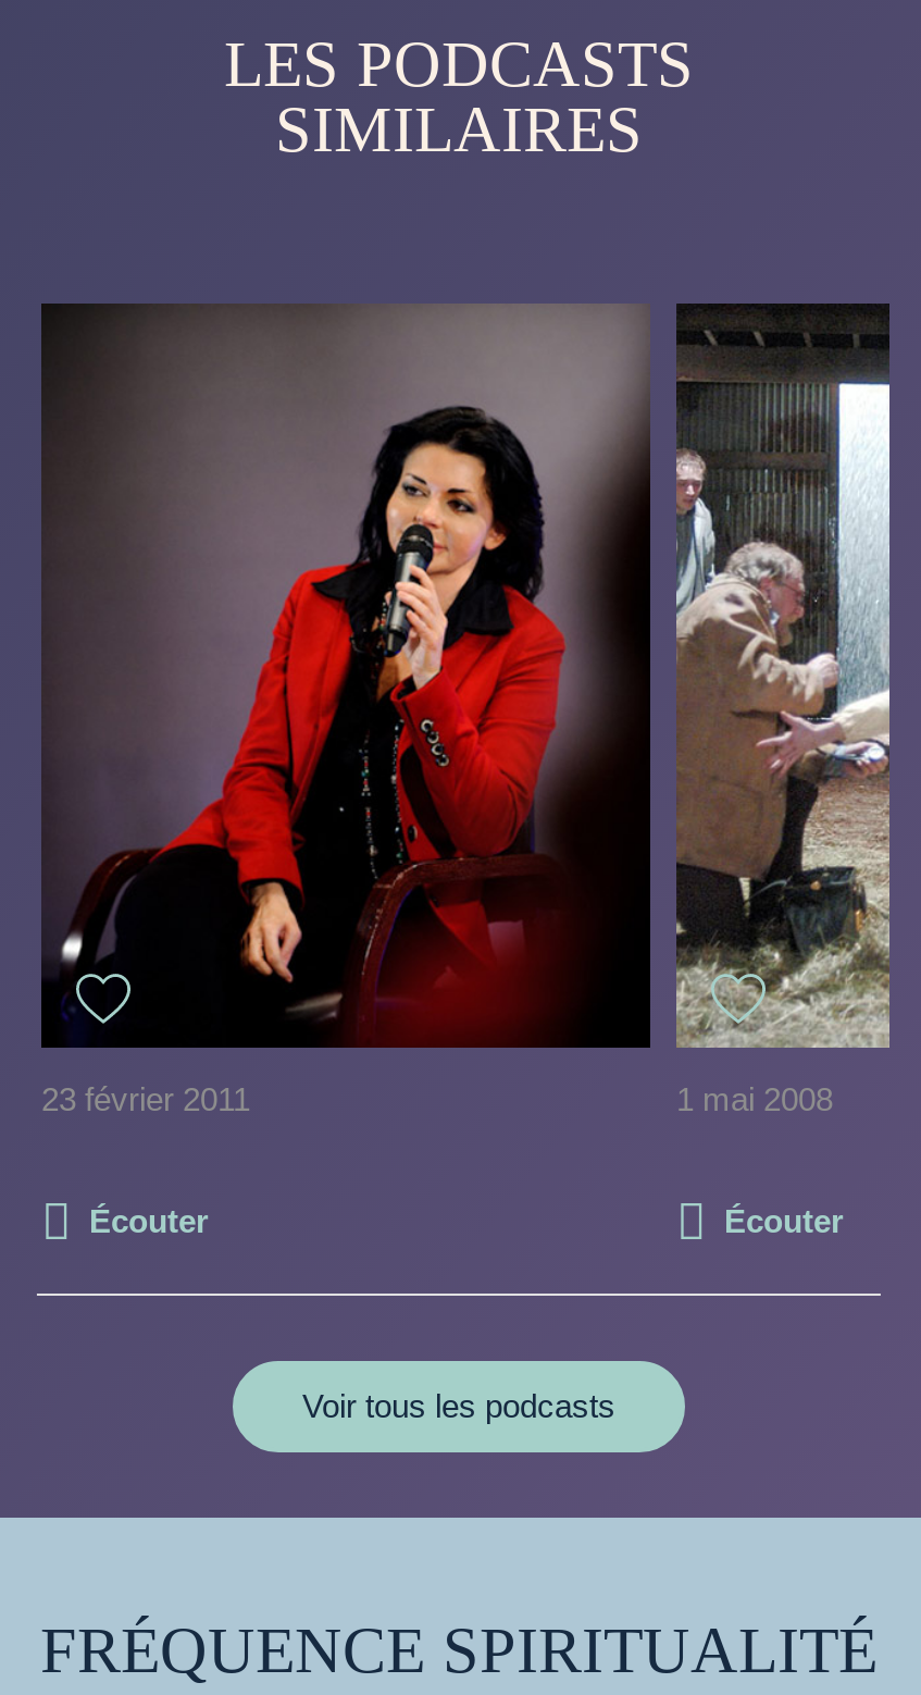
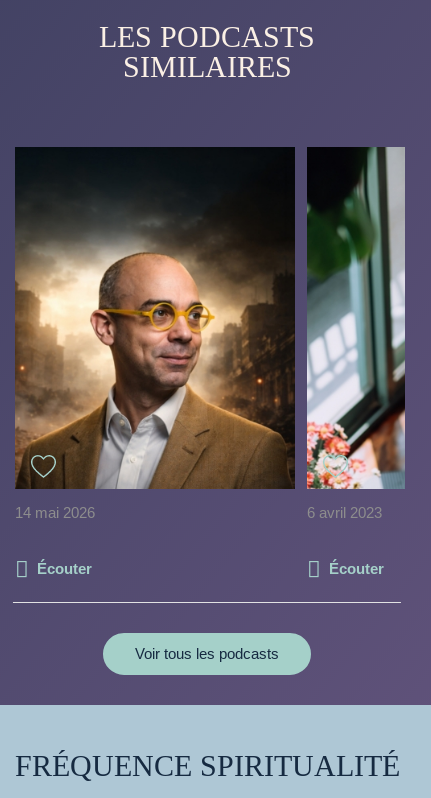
- [image]
- 23 février 2011
+ [image]
+ 14 mai 2026

- [image]
- 1 mai 2008
+ [image]
+ 6 avril 2023
